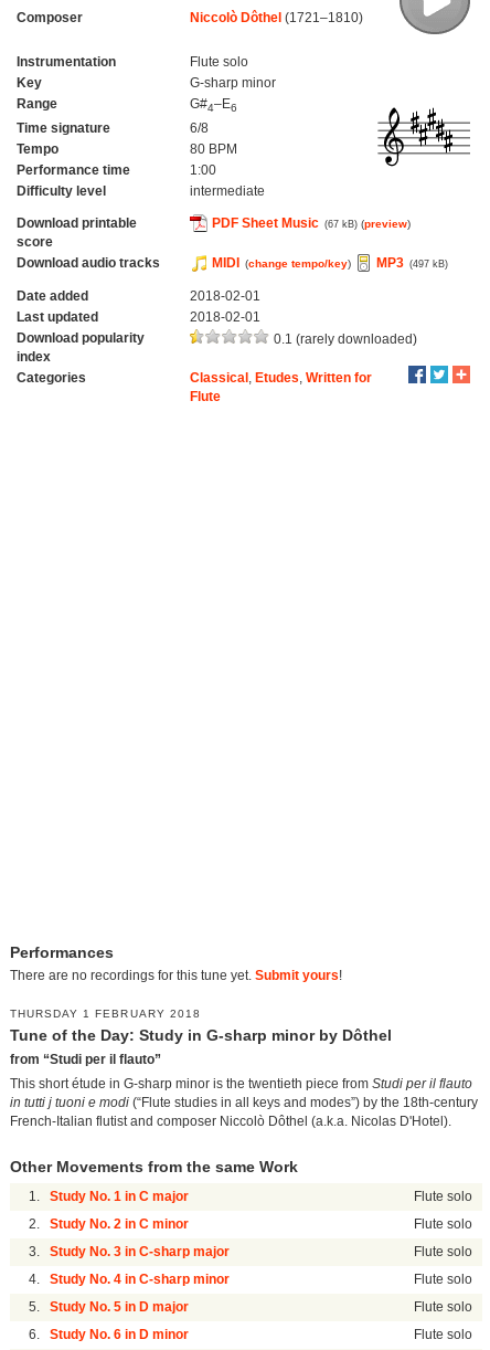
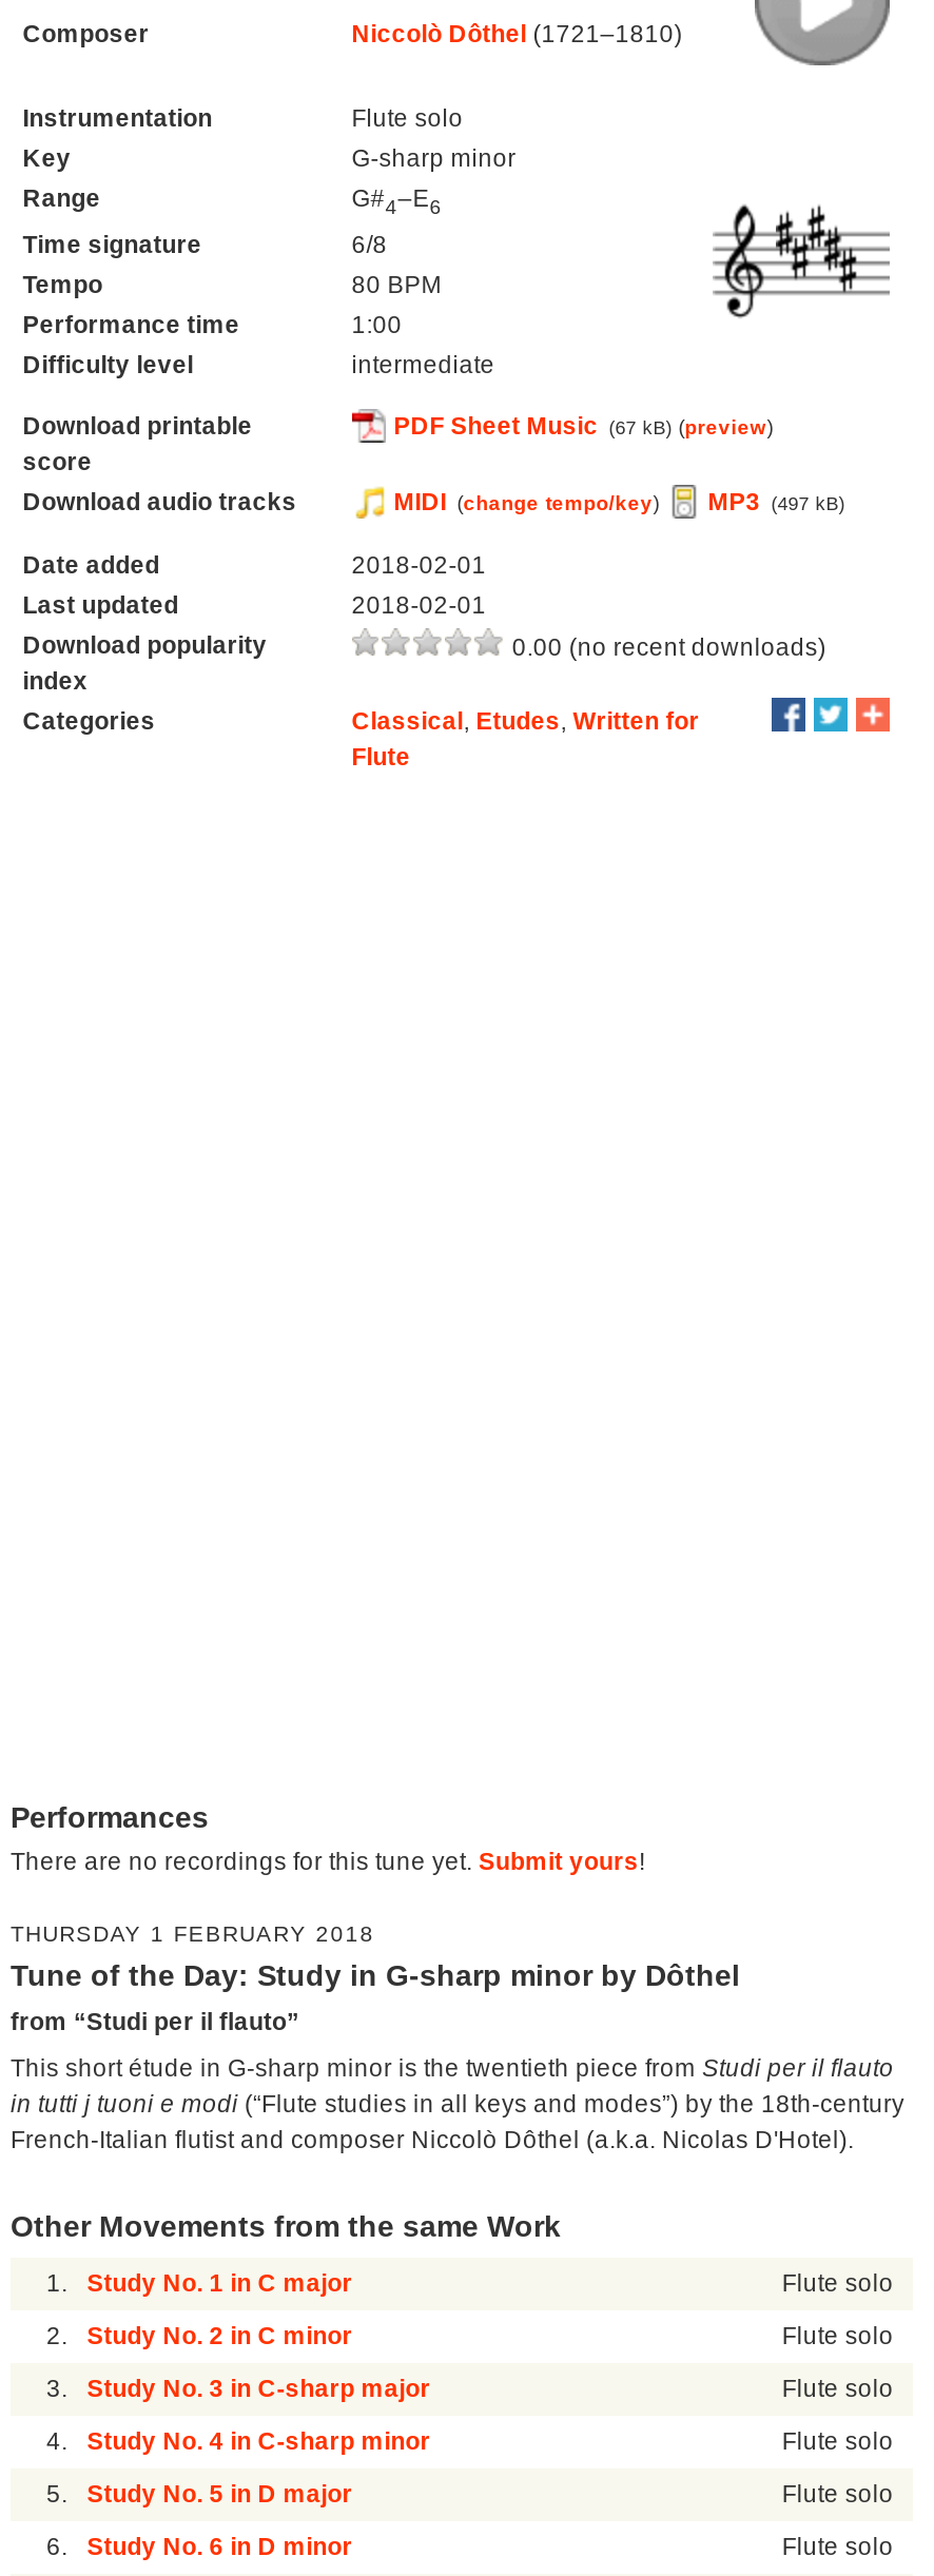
- 0.1 (rarely downloaded)
+ 0.00 (no recent downloads)
